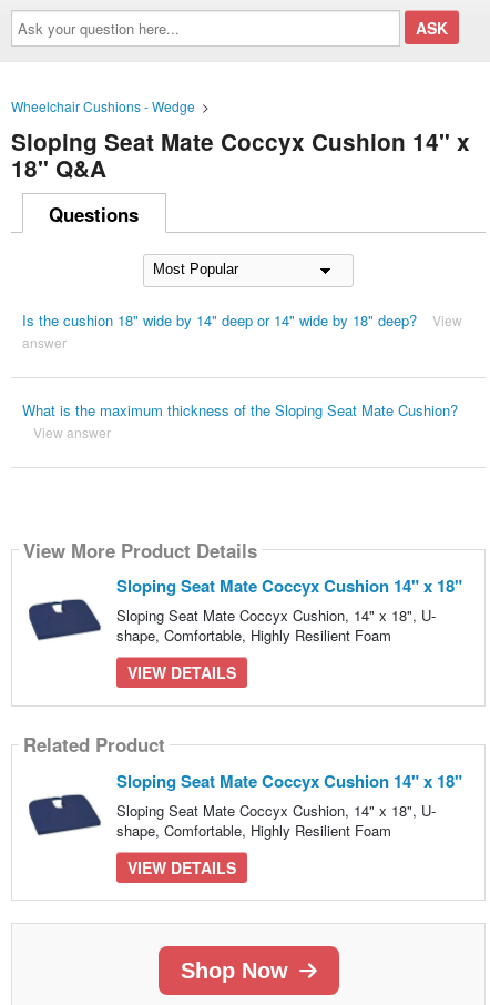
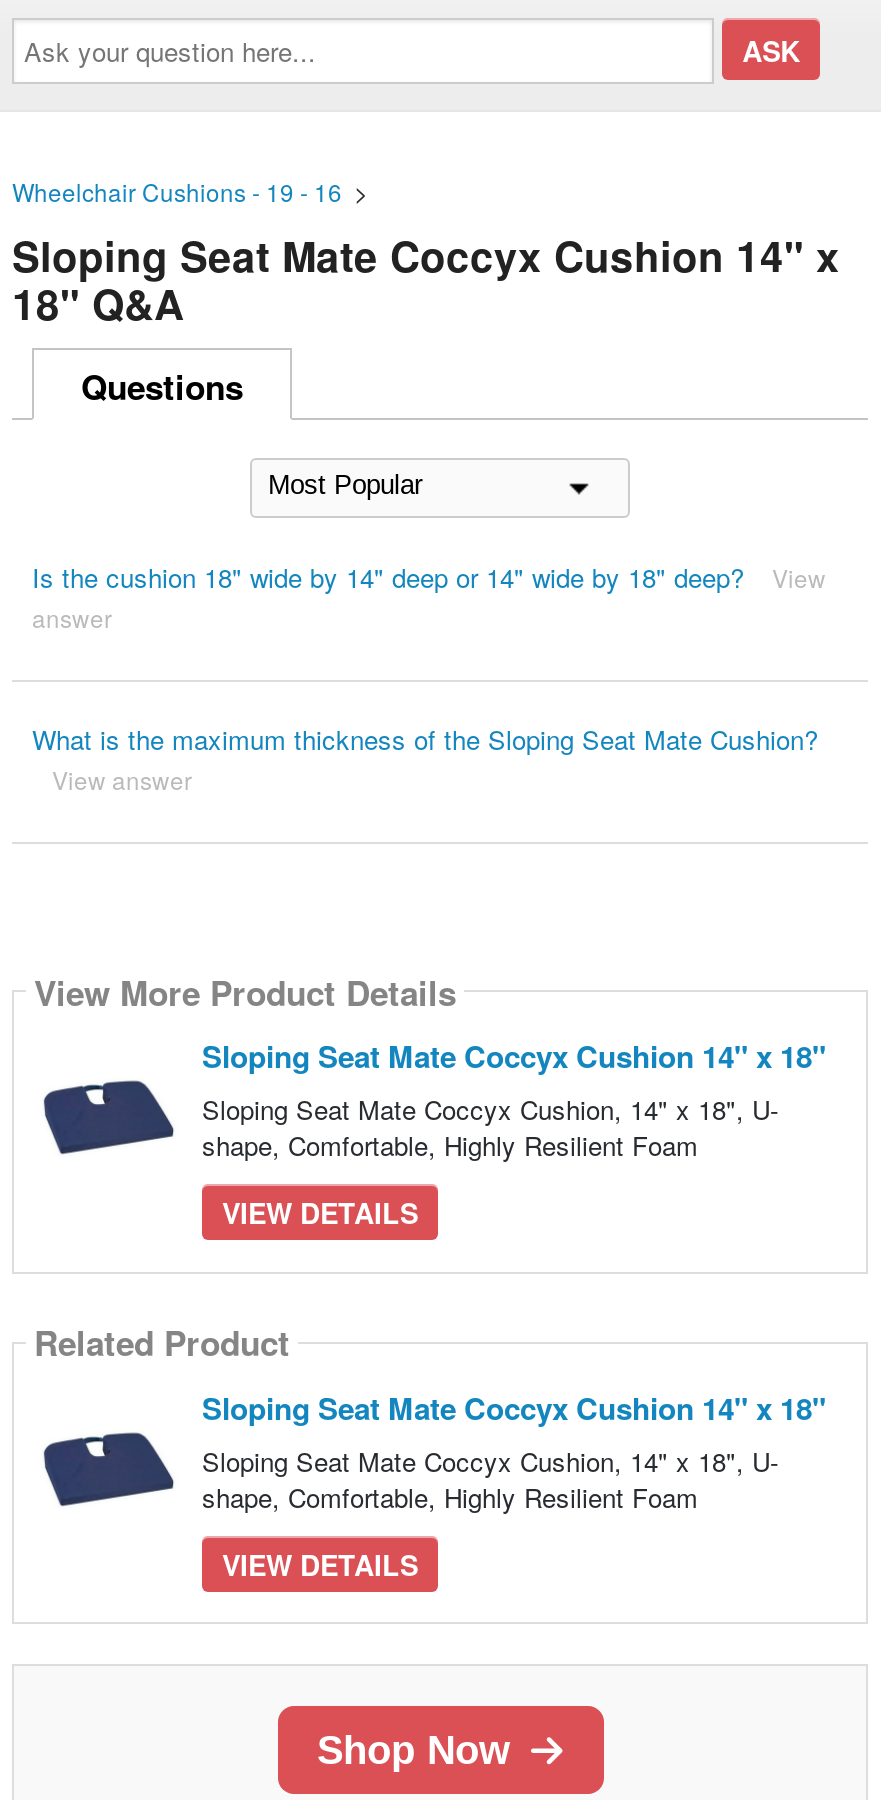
- Wheelchair Cushions - Wedge >
+ Wheelchair Cushions - 19 - 16 >
